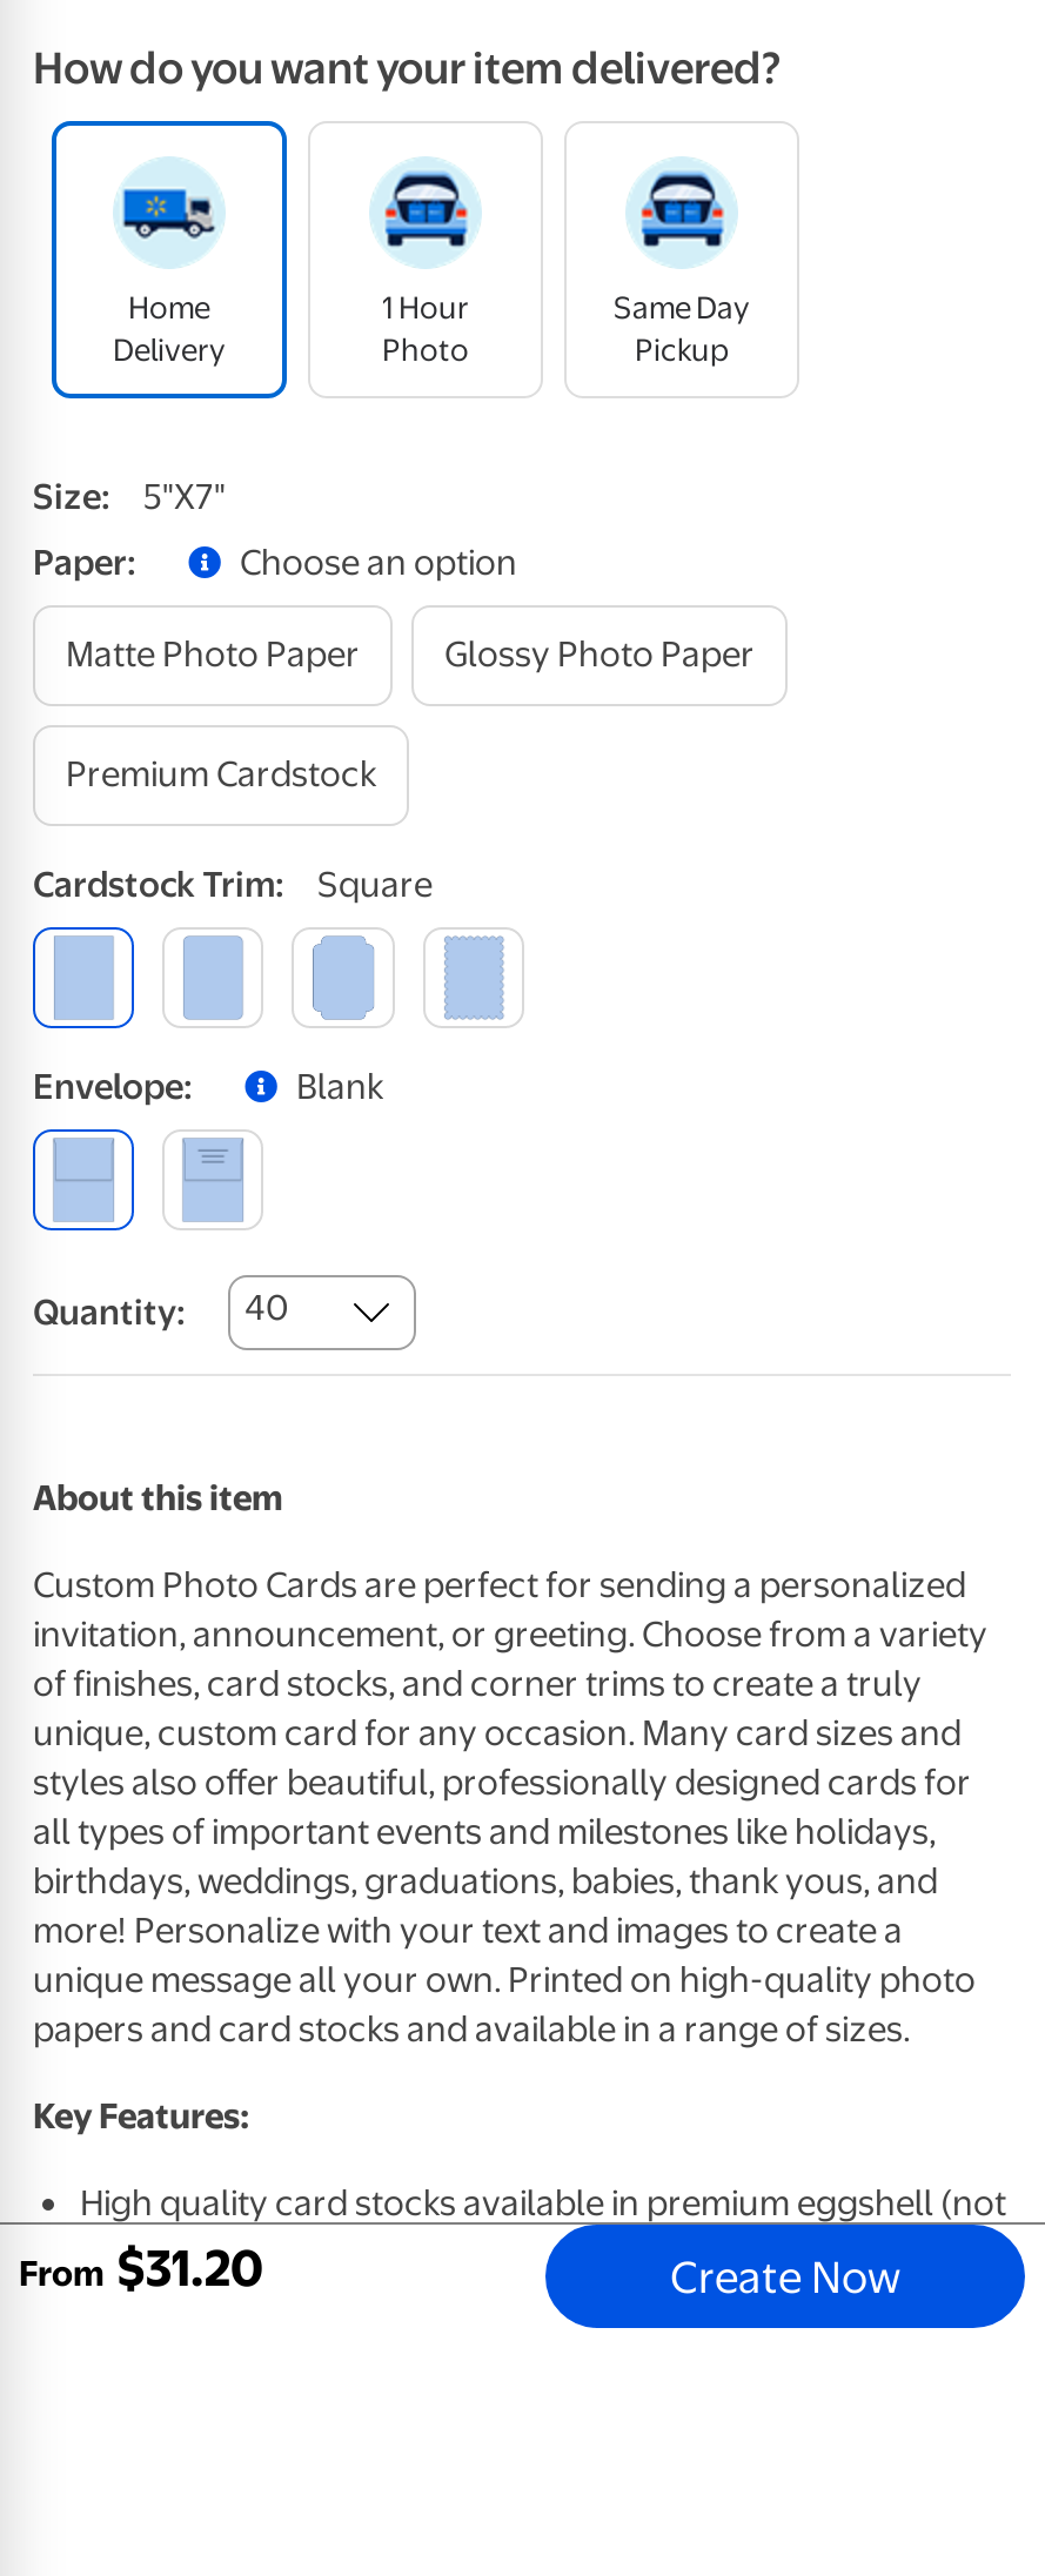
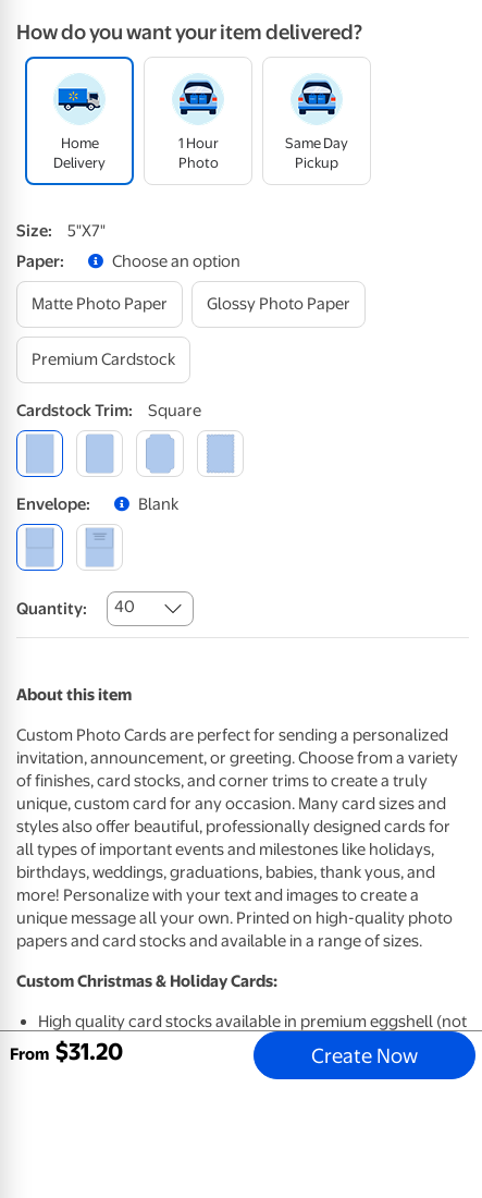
- Key Features:
+ Custom Christmas & Holiday Cards:
